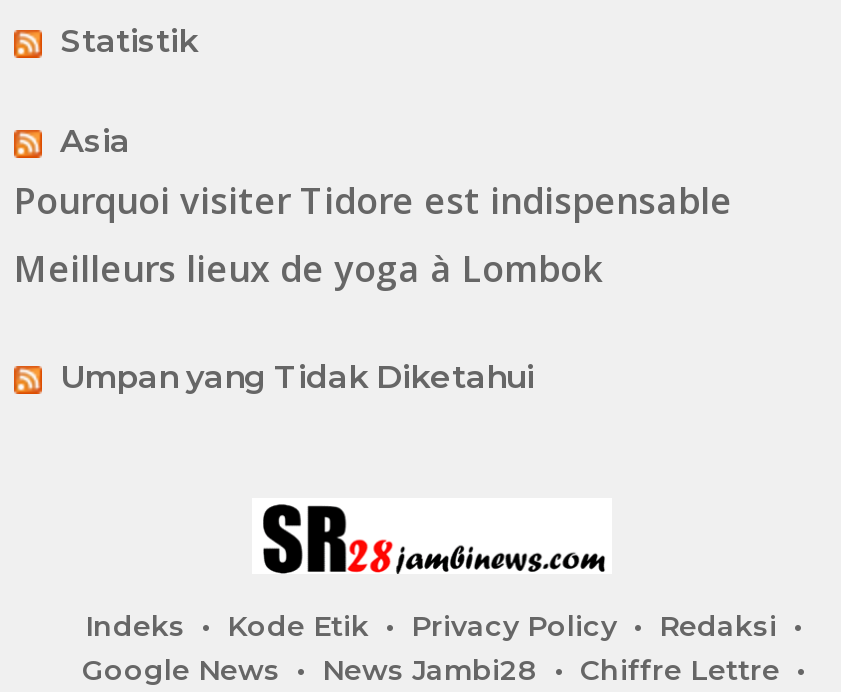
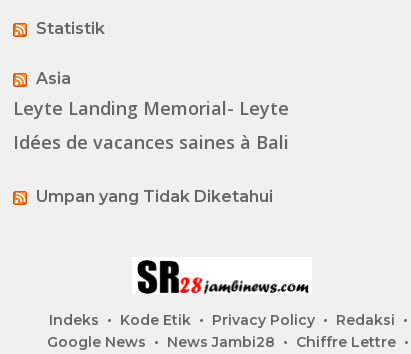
- Pourquoi visiter Tidore est indispensable
- Meilleurs lieux de yoga à Lombok
+ Leyte Landing Memorial- Leyte
+ Idées de vacances saines à Bali
